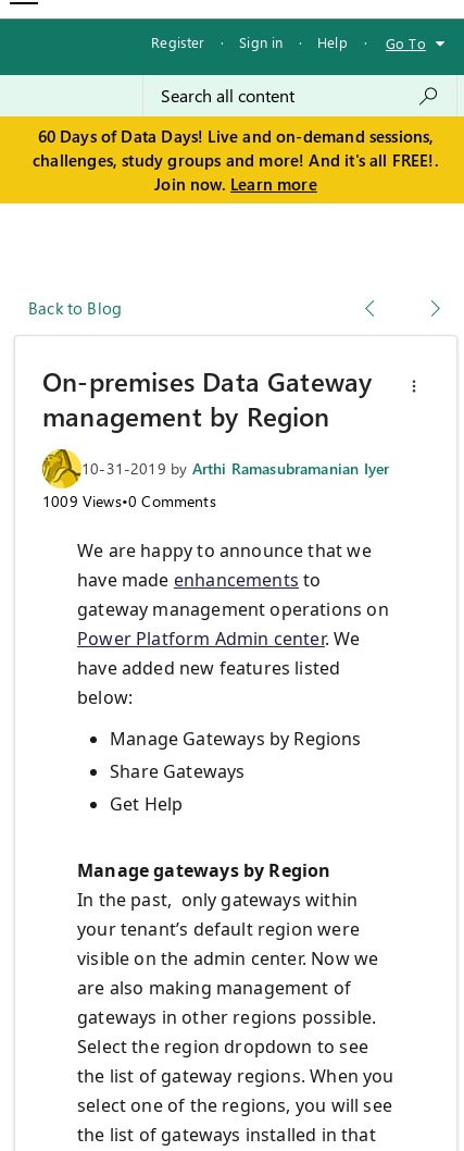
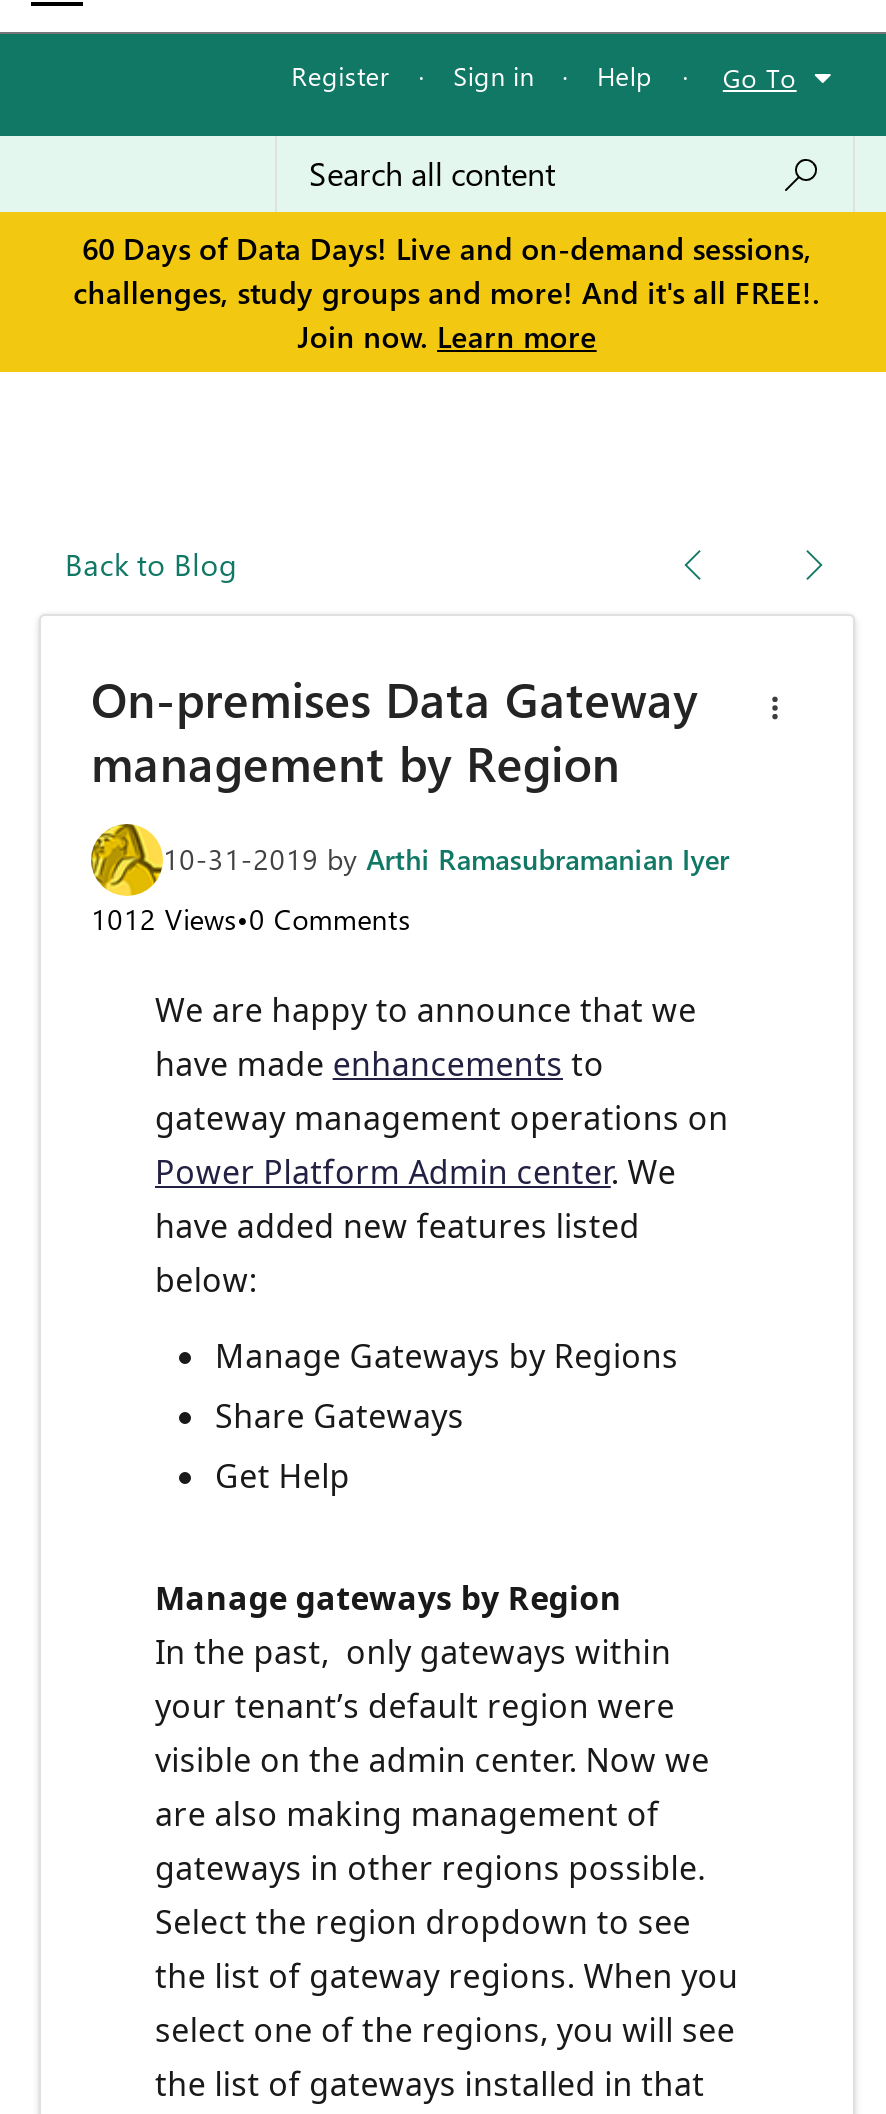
- 1009 Views•0 Comments
+ 1012 Views•0 Comments
